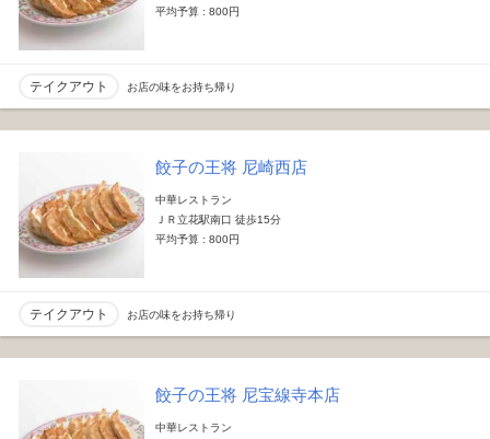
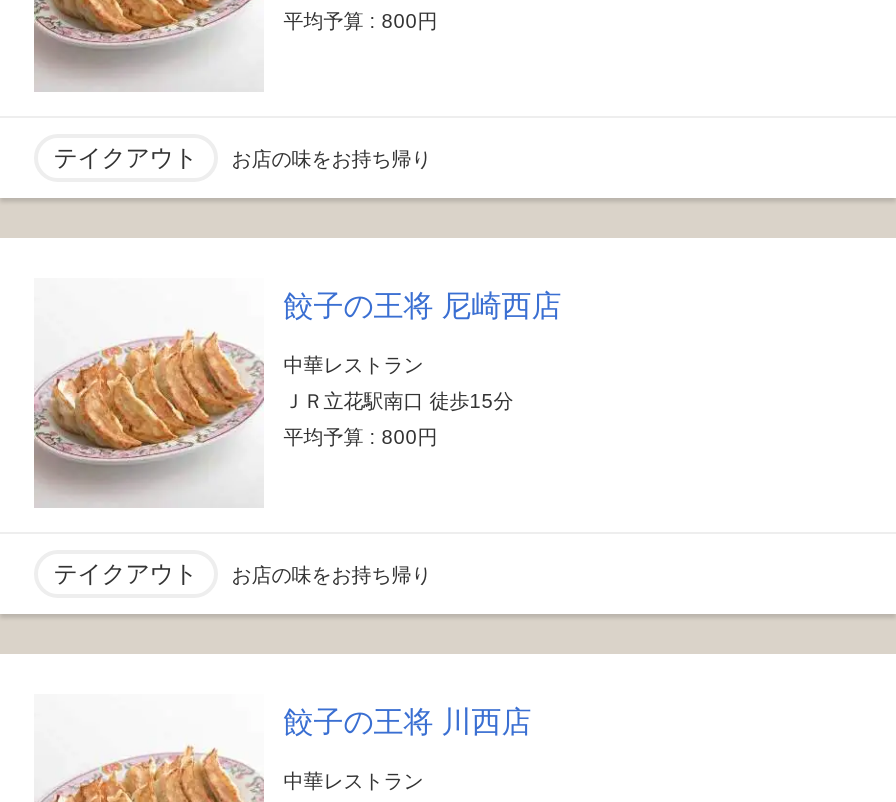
- 餃子の王将 尼宝線寺本店
+ 餃子の王将 川西店
